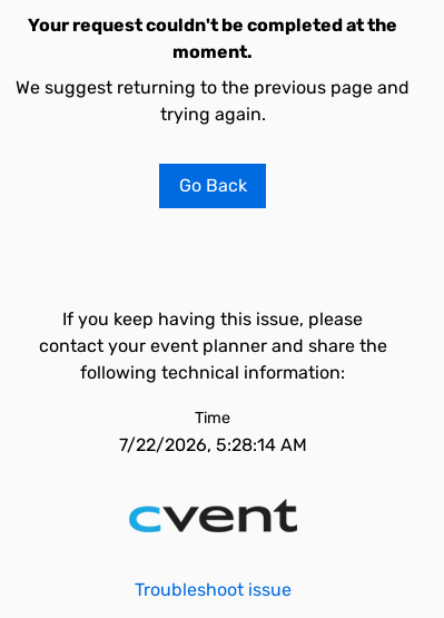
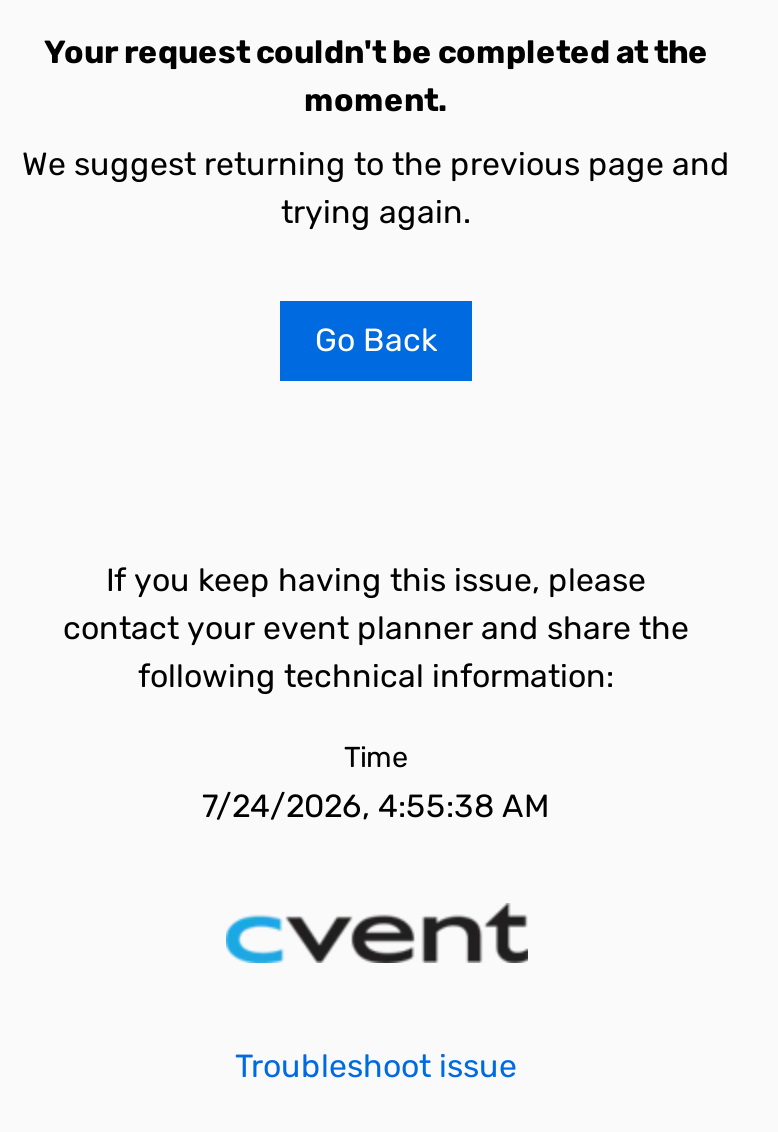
- 7/22/2026, 5:28:14 AM
+ 7/24/2026, 4:55:38 AM
